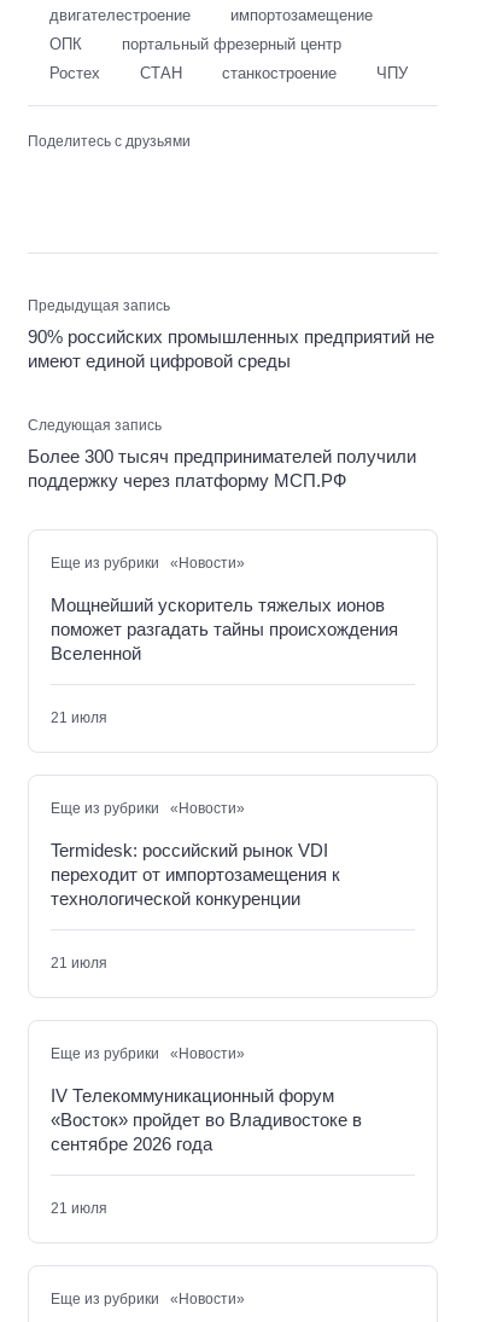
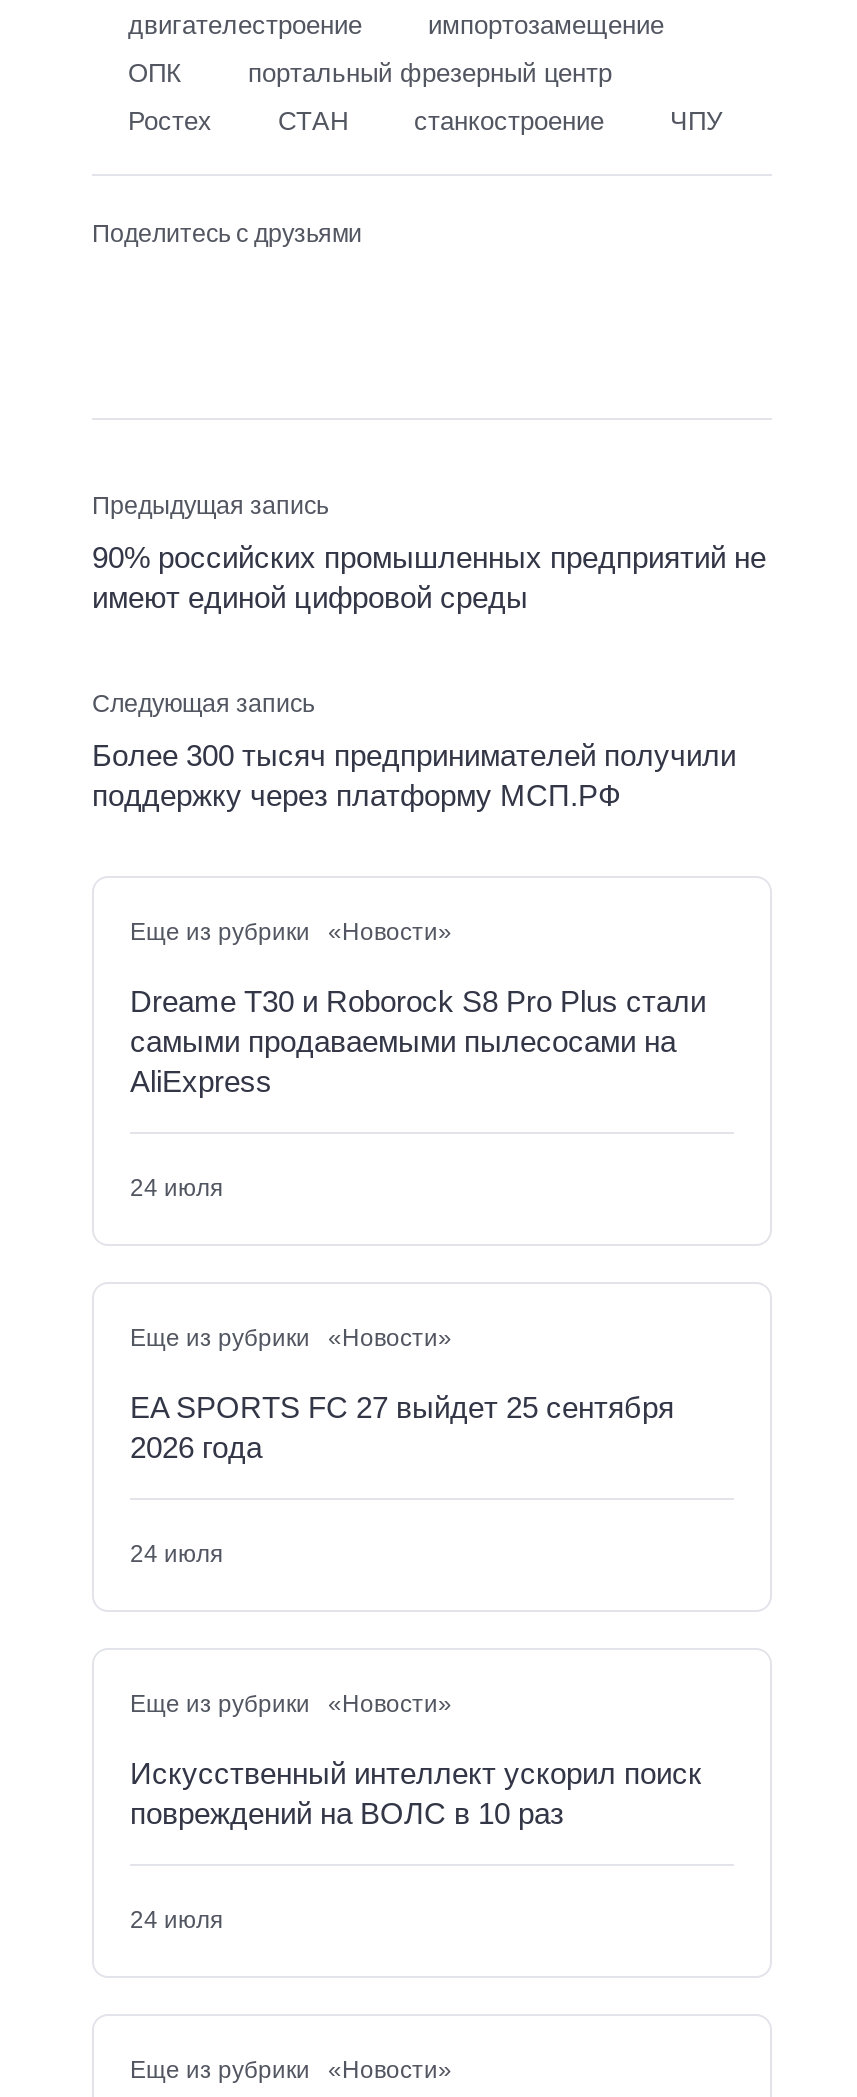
- Мощнейший ускоритель тяжелых ионов
- поможет разгадать тайны происхождения
- Вселенной
+ Dreame T30 и Roborock S8 Pro Plus стали
+ самыми продаваемыми пылесосами на
+ AliExpress

- 21 июля
+ 24 июля

- Termidesk: российский рынок VDI
- переходит от импортозамещения к
- технологической конкуренции
+ EA SPORTS FC 27 выйдет 25 сентября
+ 2026 года

- 21 июля
+ 24 июля

- IV Телекоммуникационный форум
- «Восток» пройдет во Владивостоке в
- сентябре 2026 года
+ Искусственный интеллект ускорил поиск
+ повреждений на ВОЛС в 10 раз

- 21 июля
+ 24 июля
